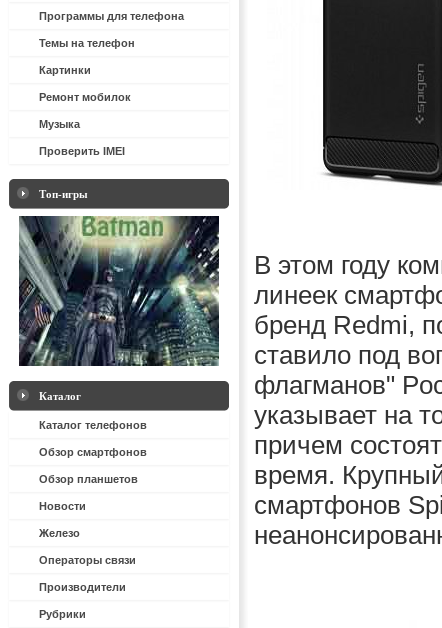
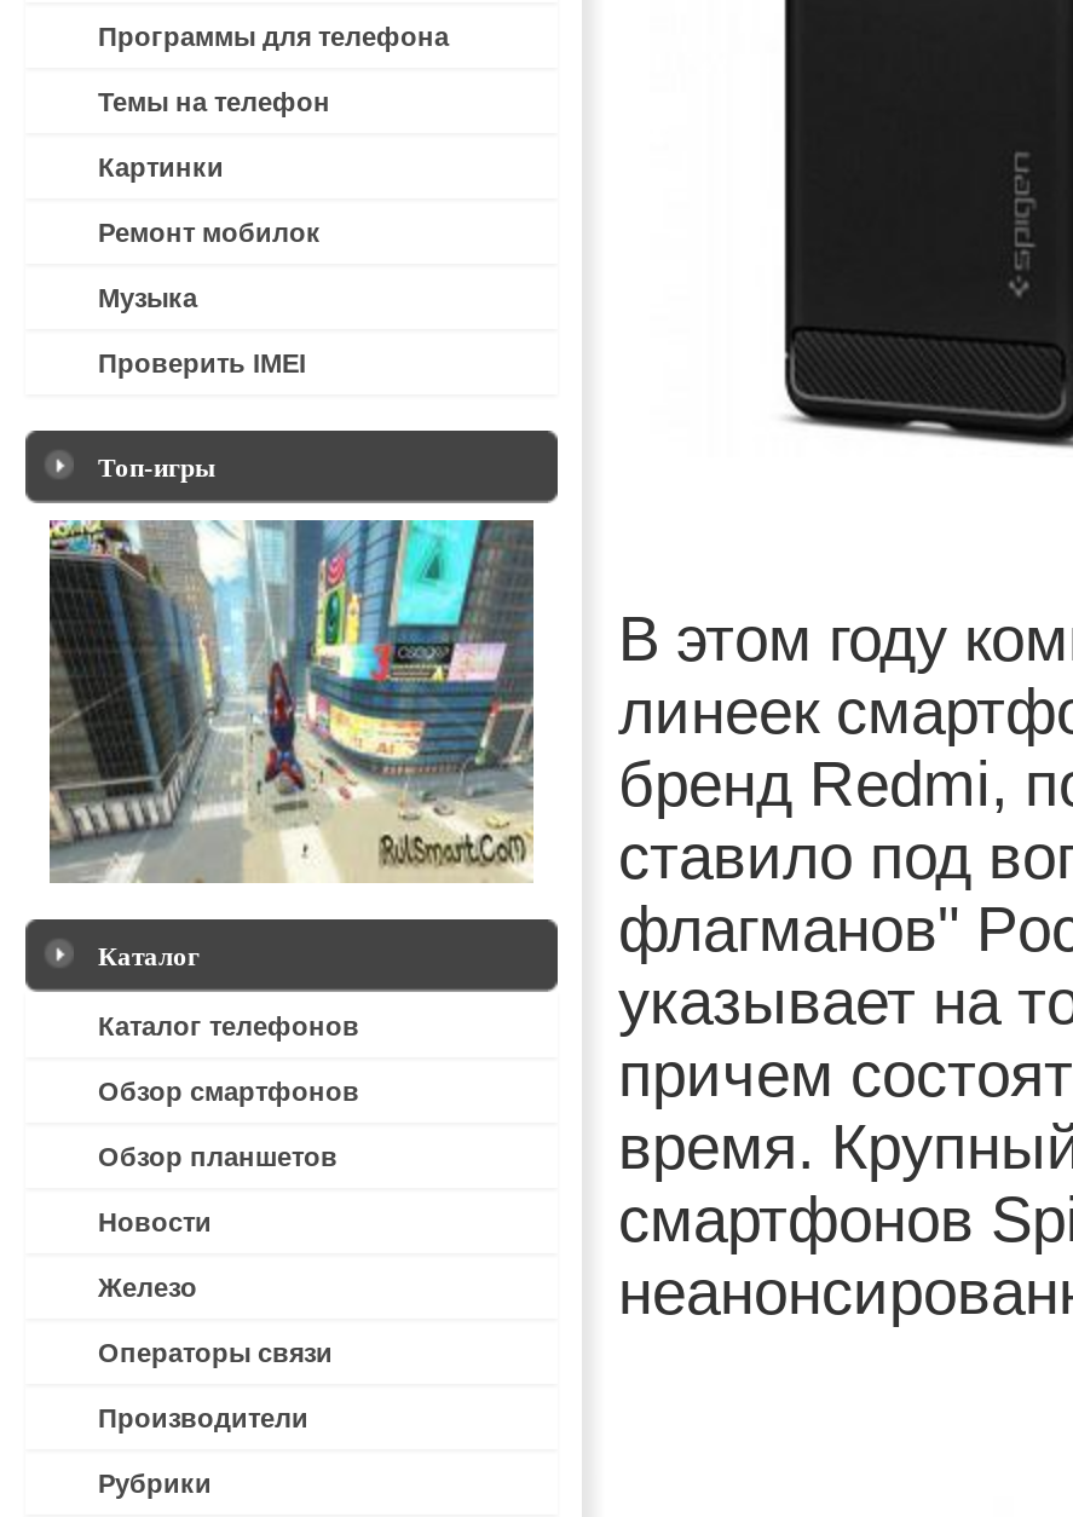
- [image]
+ [image]
